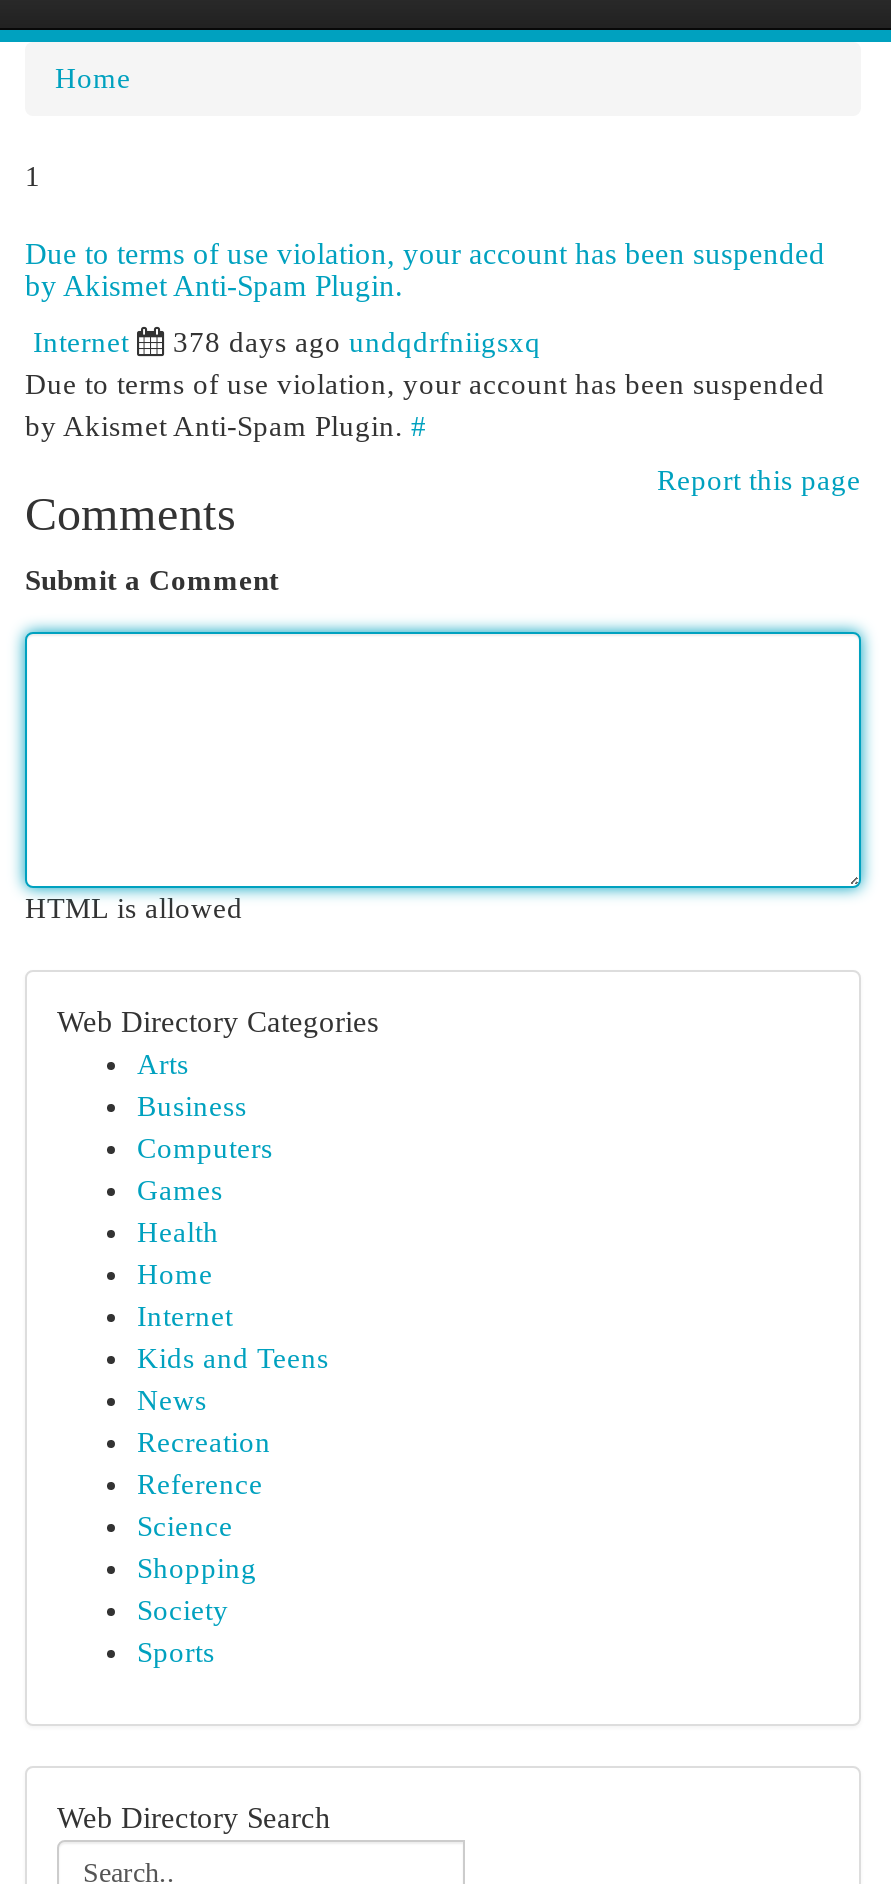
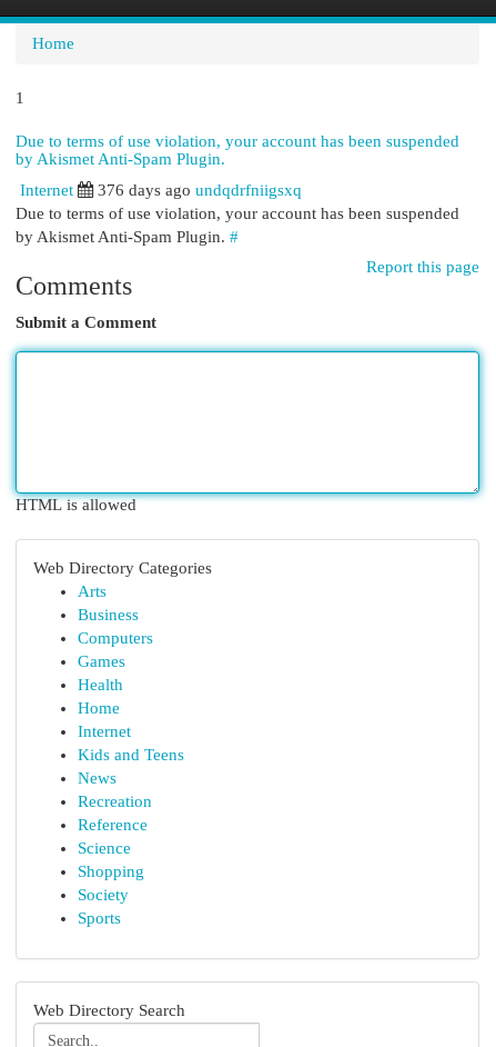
- 378 days ago undqdrfniigsxq
+ 376 days ago undqdrfniigsxq
